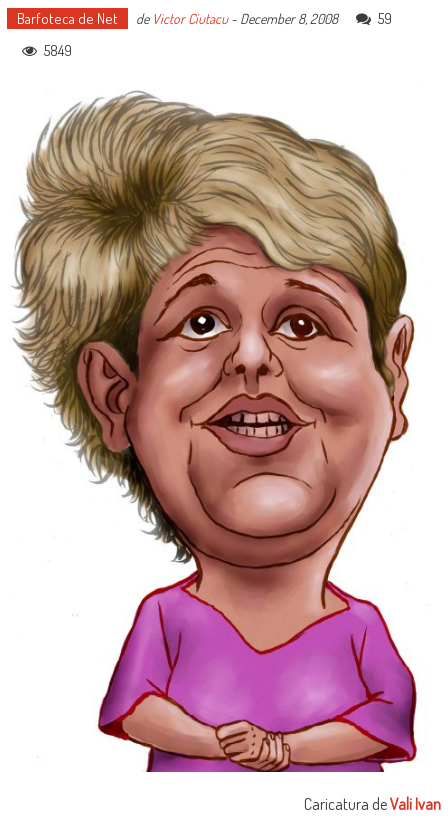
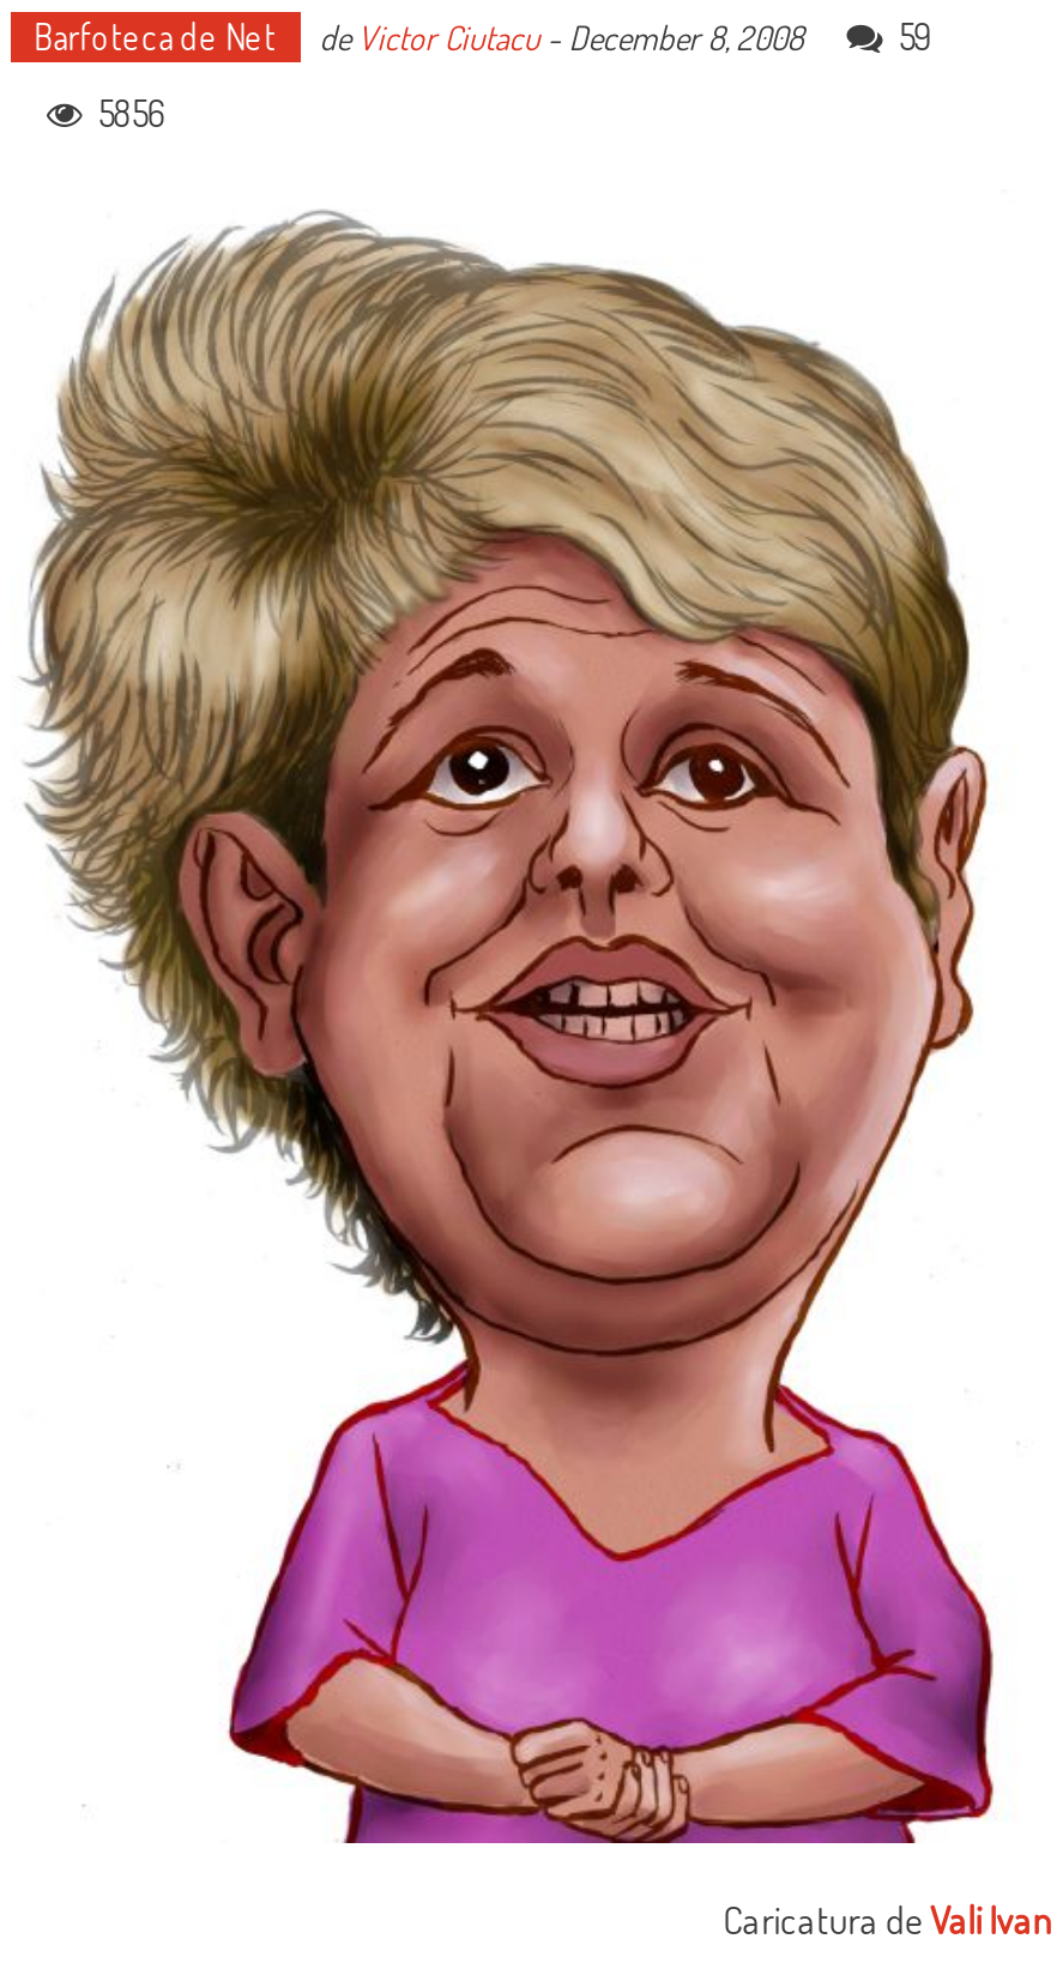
- 5849
+ 5856
